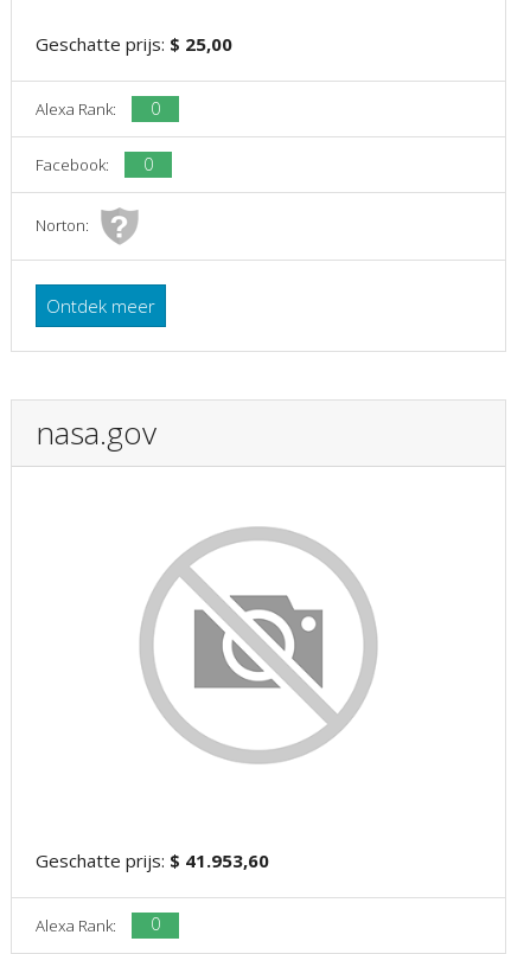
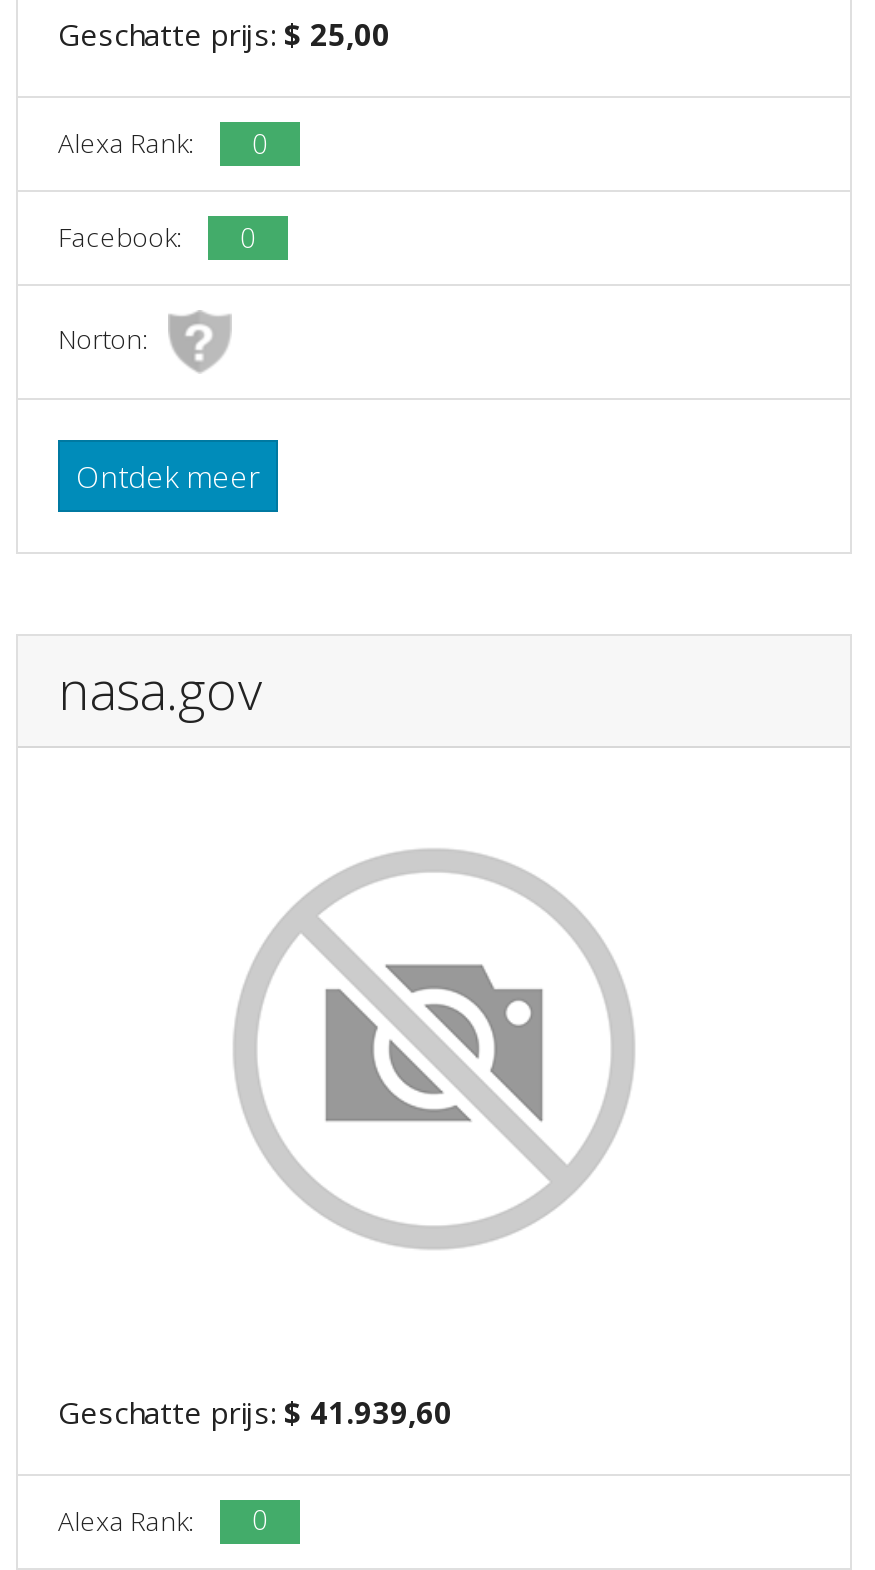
- Geschatte prijs: $ 41.953,60
+ Geschatte prijs: $ 41.939,60
